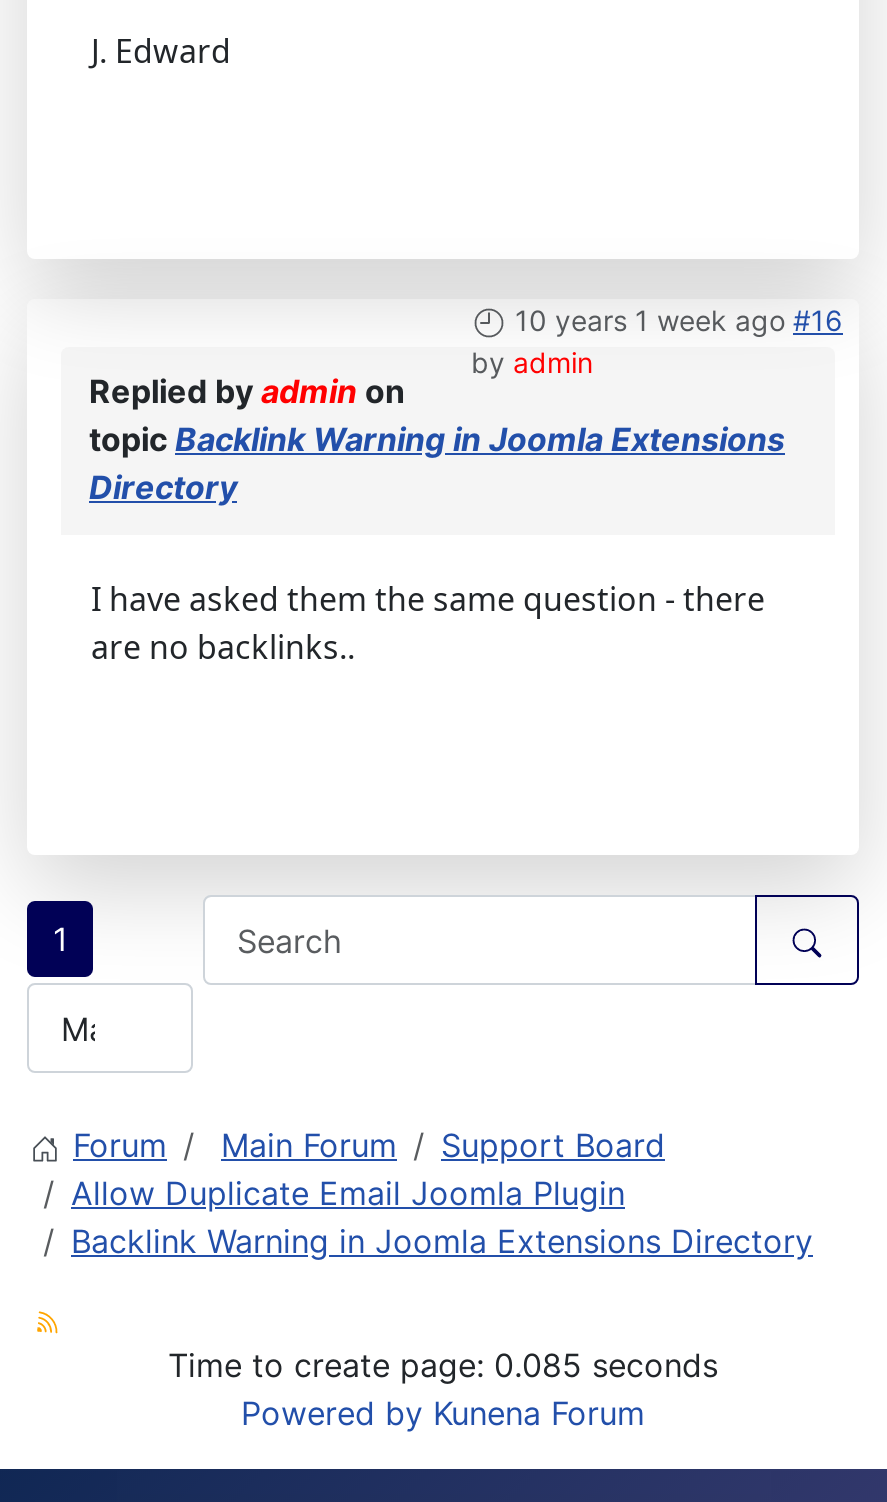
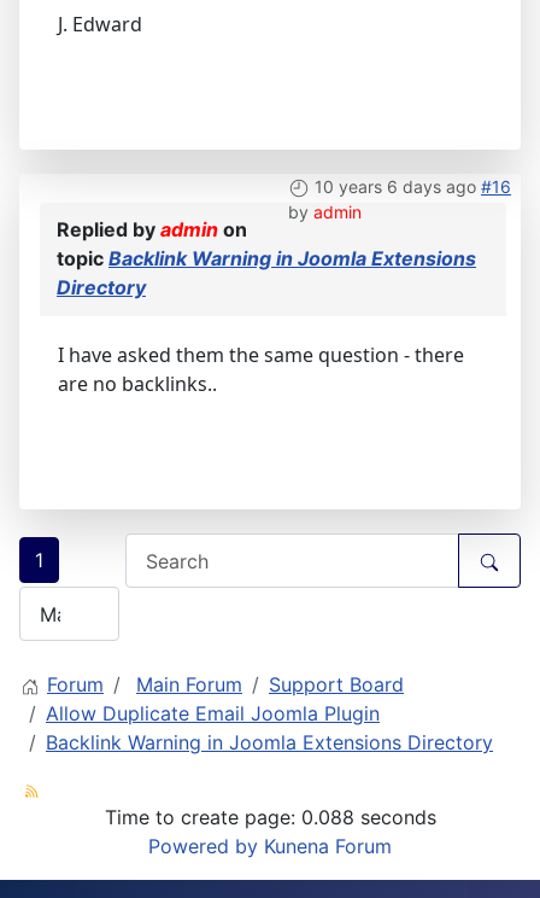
- 10 years 1 week ago #16
+ 10 years 6 days ago #16

- Time to create page: 0.085 seconds
+ Time to create page: 0.088 seconds
